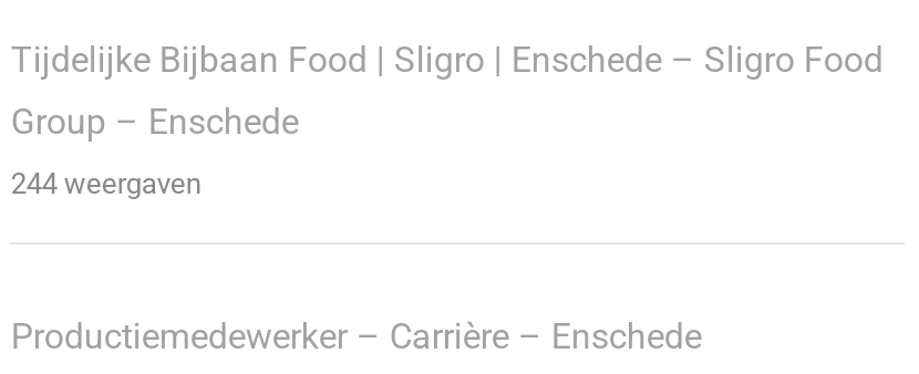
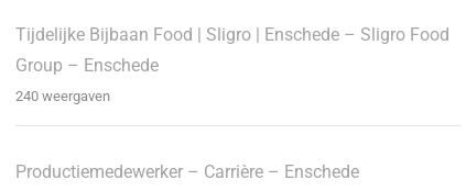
- 244 weergaven
+ 240 weergaven
